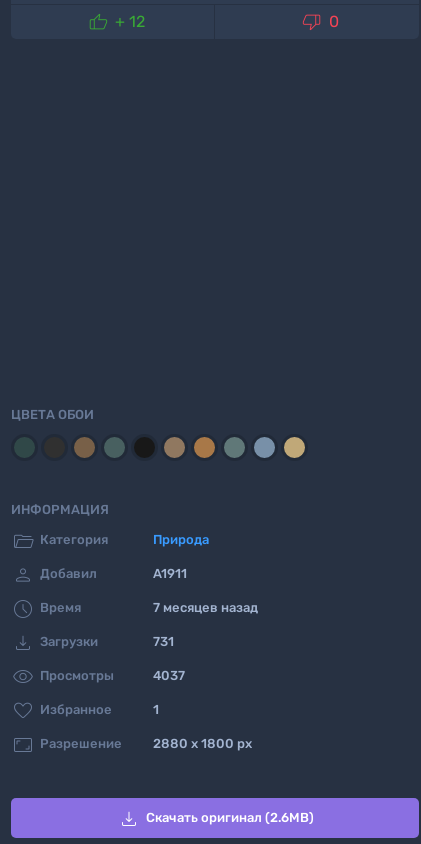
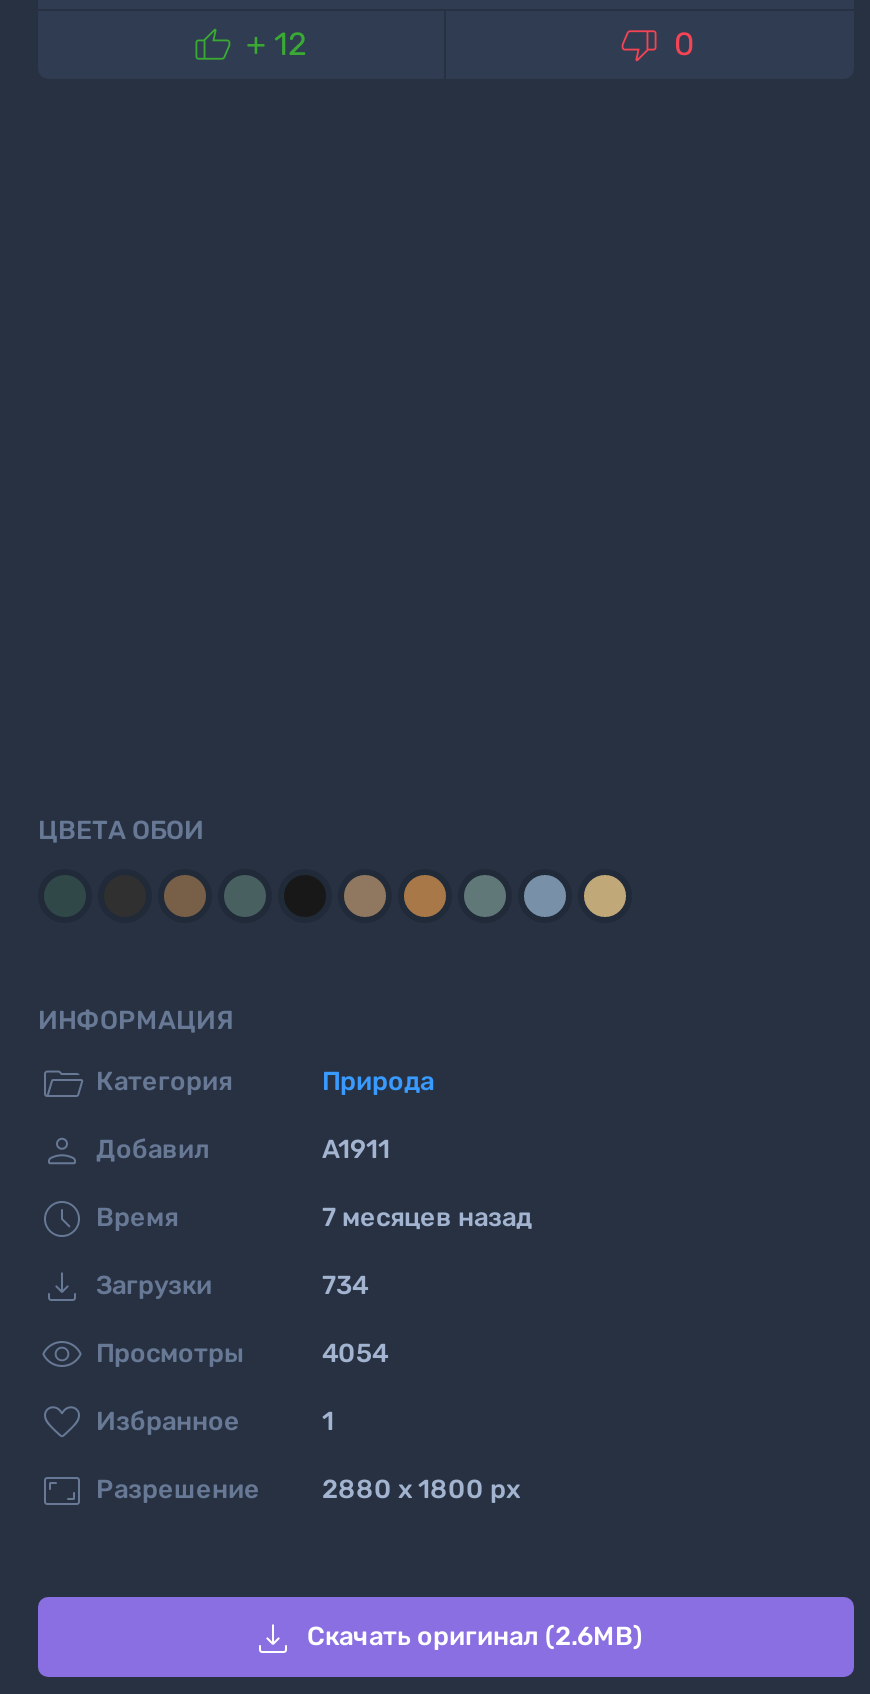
- 731
+ 734

- 4037
+ 4054
